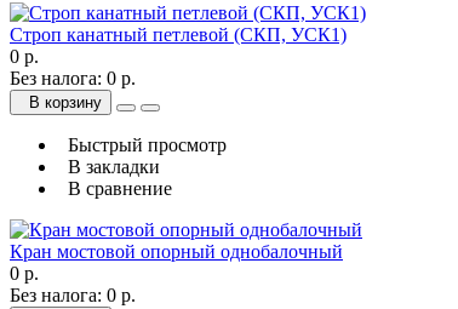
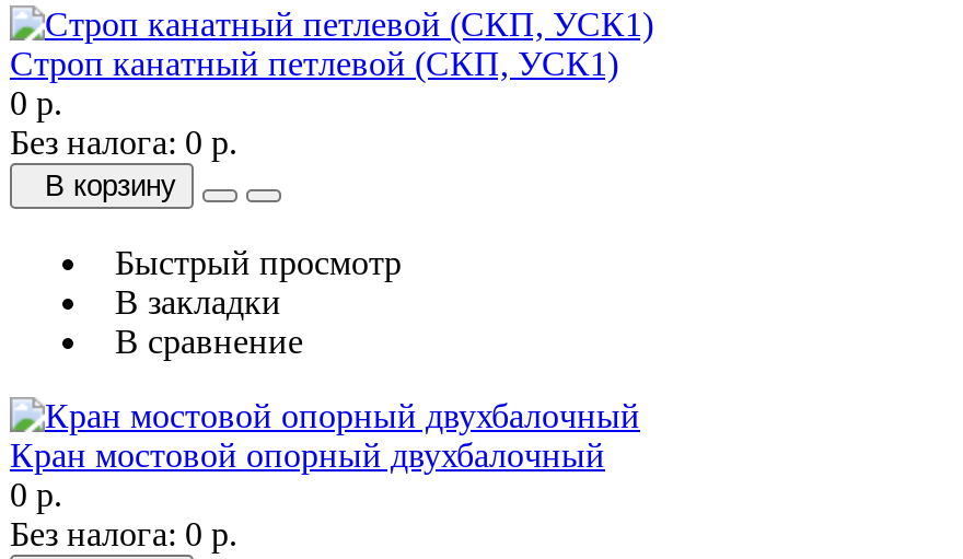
- Кран мостовой опорный однобалочный
+ Кран мостовой опорный двухбалочный
